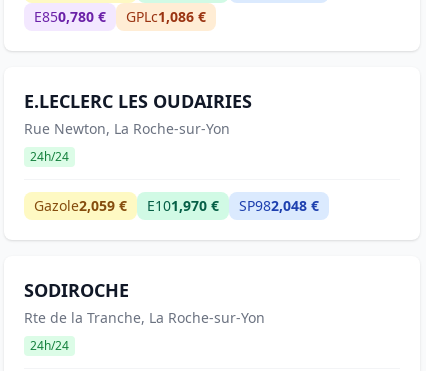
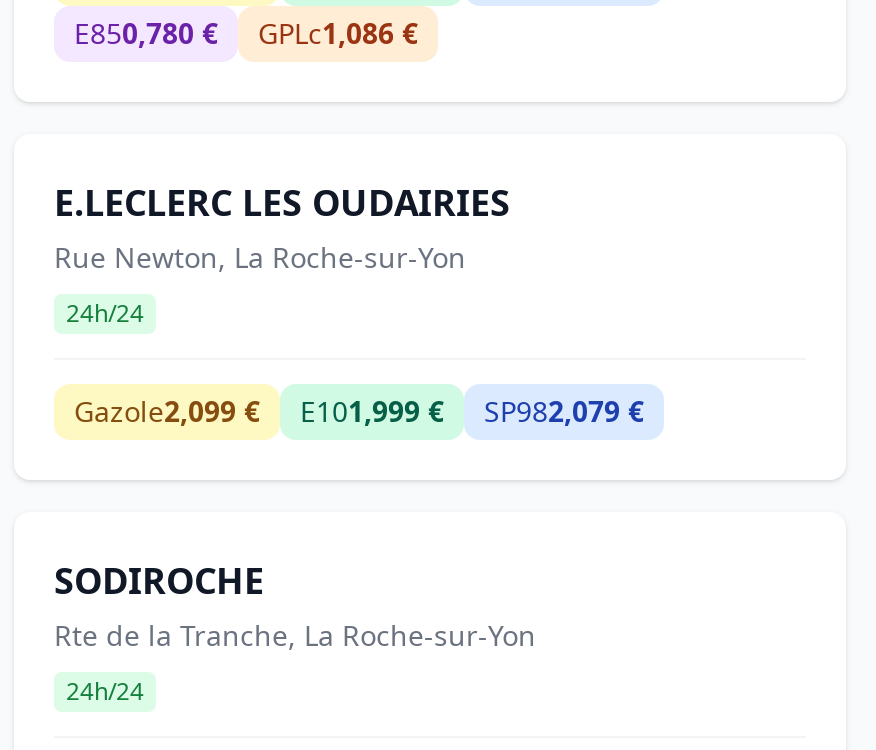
- Gazole2,059 €
+ Gazole2,099 €

- E101,970 €
+ E101,999 €

- SP982,048 €
+ SP982,079 €
